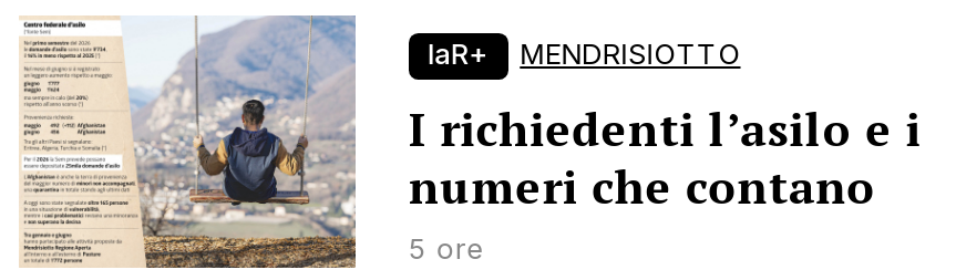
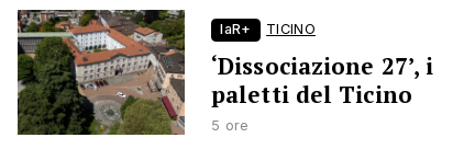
- [image]
- MENDRISIOTTO
- I richiedenti l’asilo e i
- numeri che contano
+ [image]
+ TICINO
+ ‘Dissociazione 27’, i
+ paletti del Ticino
